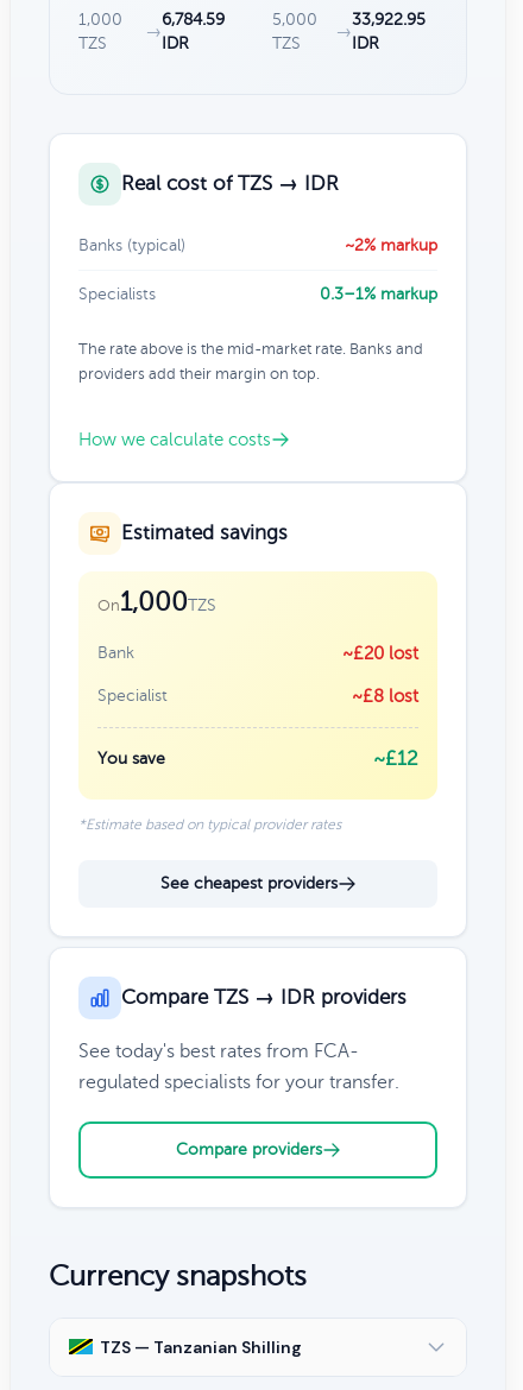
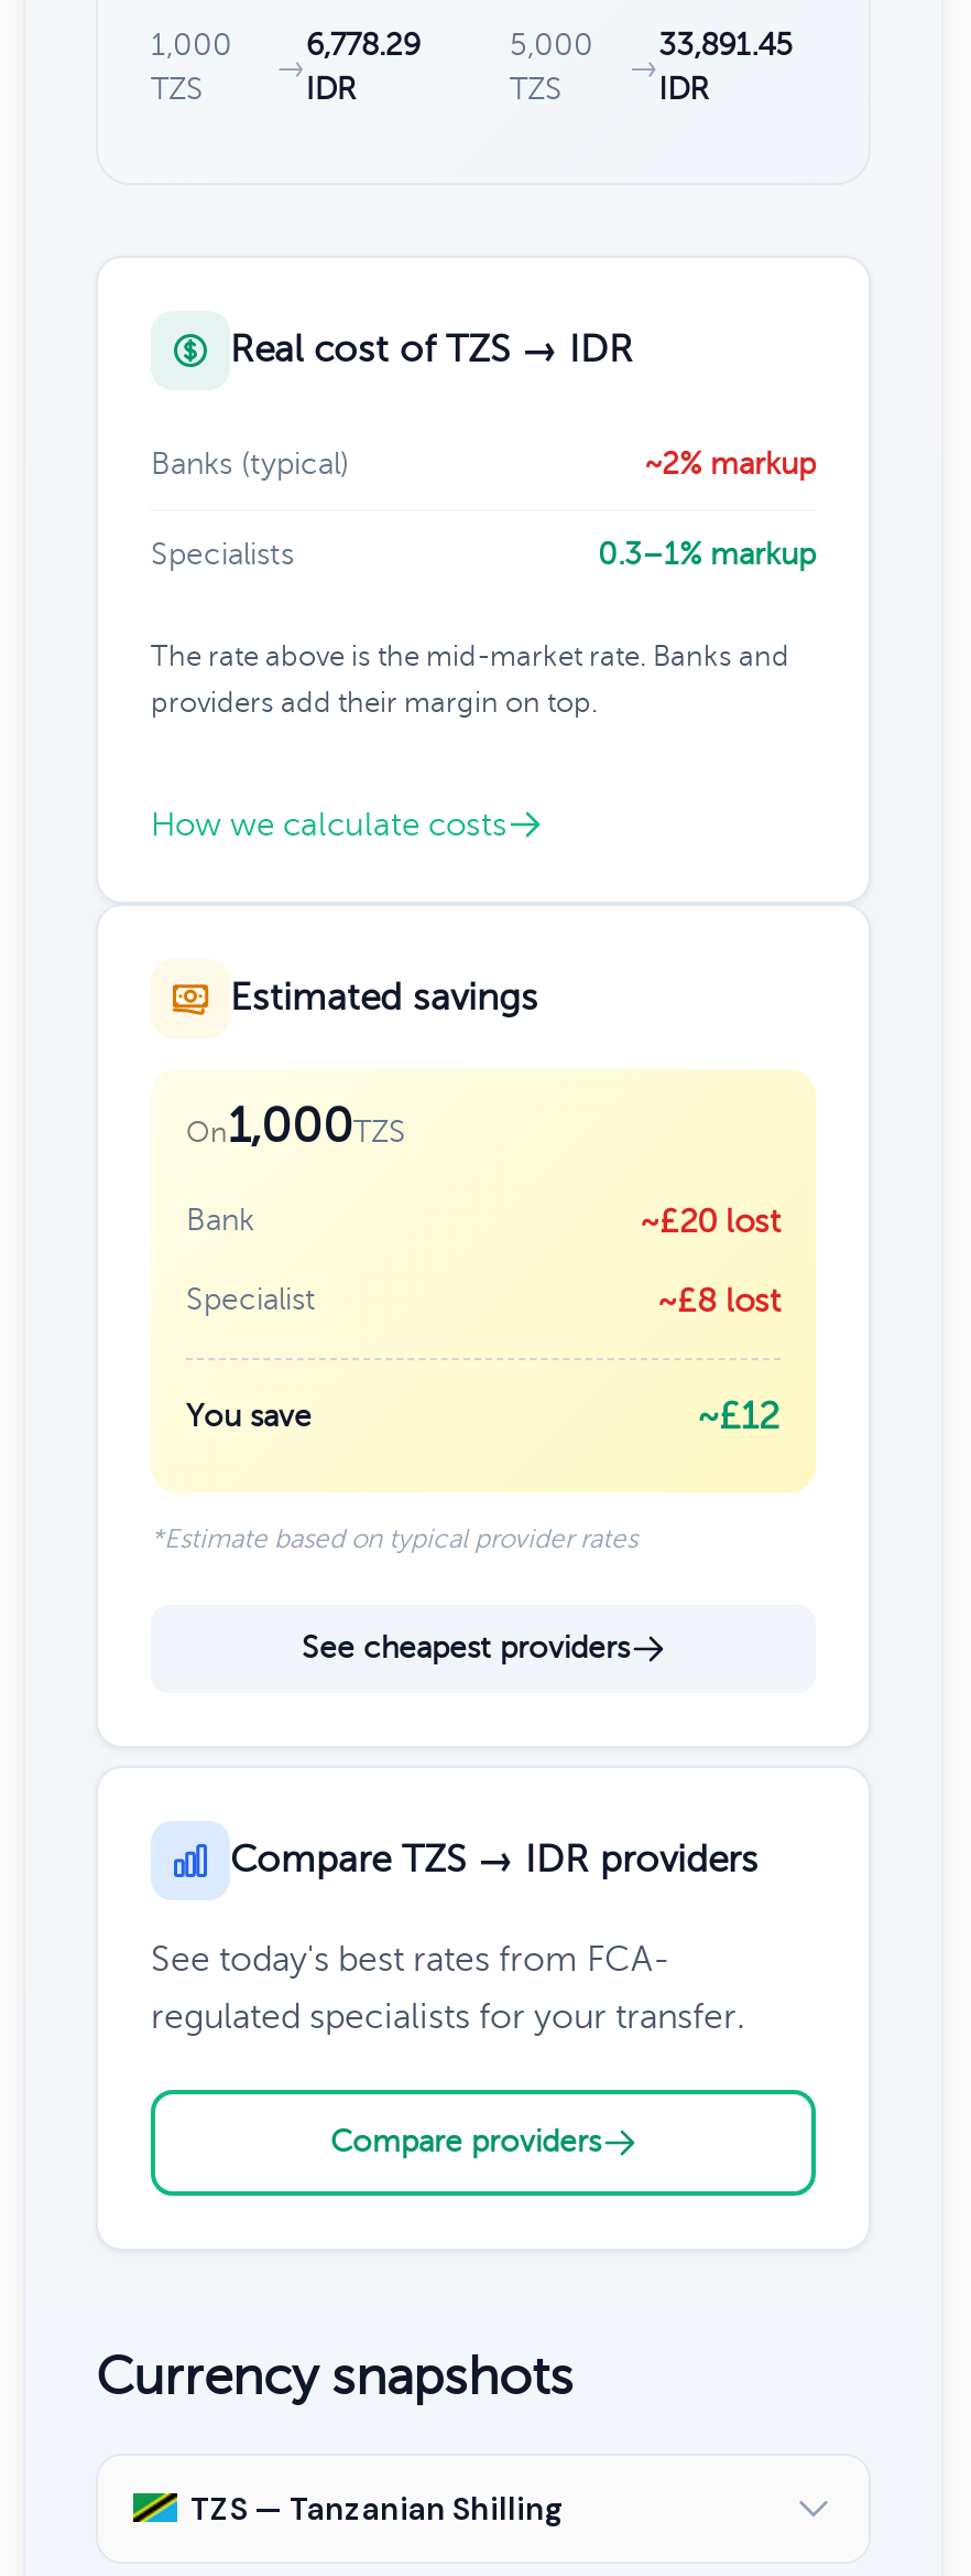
- 6,784.59
+ 6,778.29

- 5,000 33,922.95
+ 5,000 33,891.45
